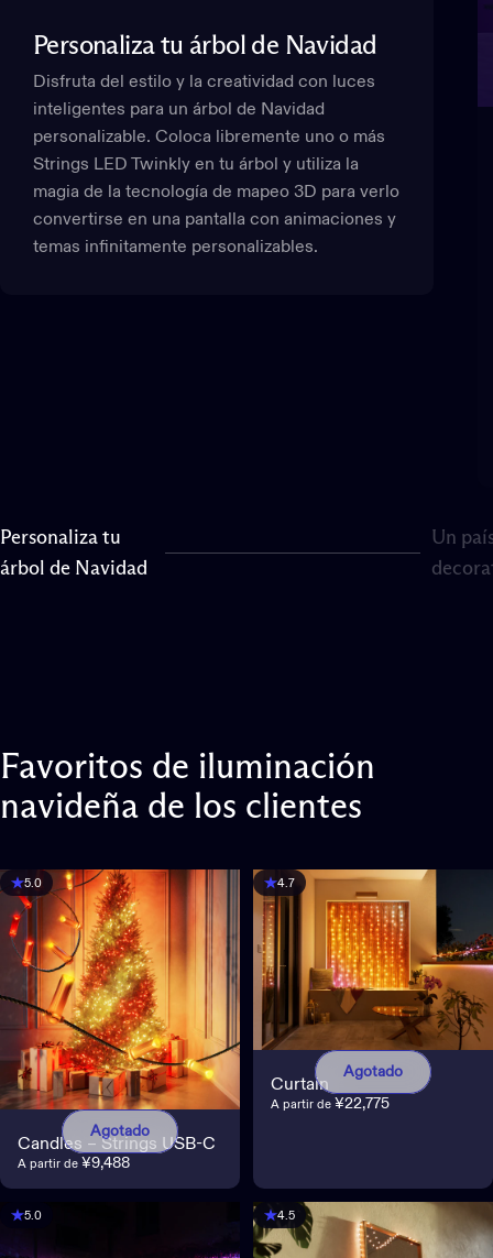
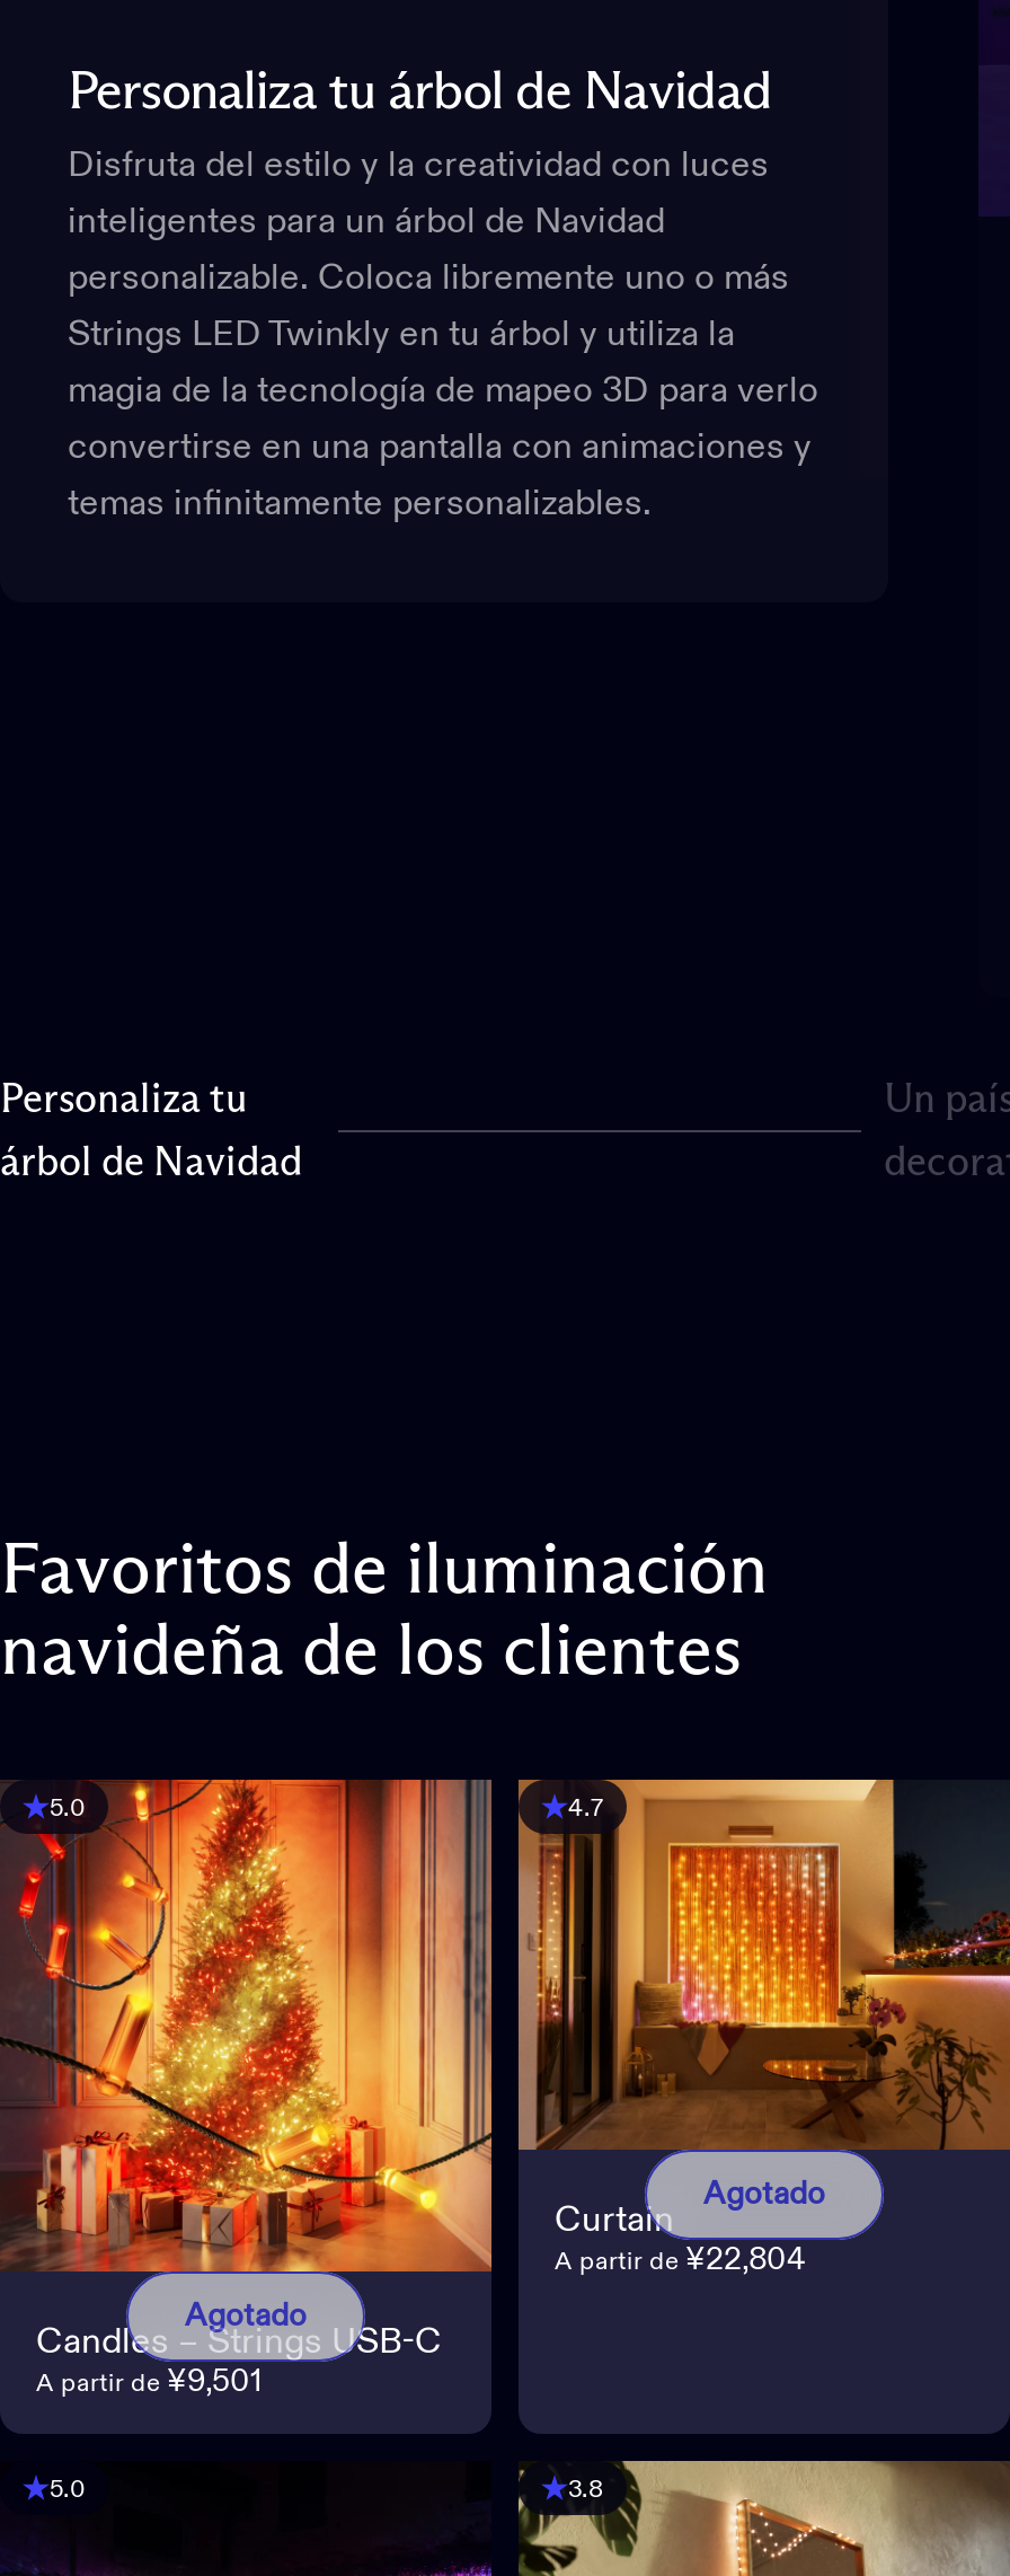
- A partir de ¥22,775
+ A partir de ¥22,804

- A partir de ¥9,488
+ A partir de ¥9,501

- 4.5
+ 3.8
